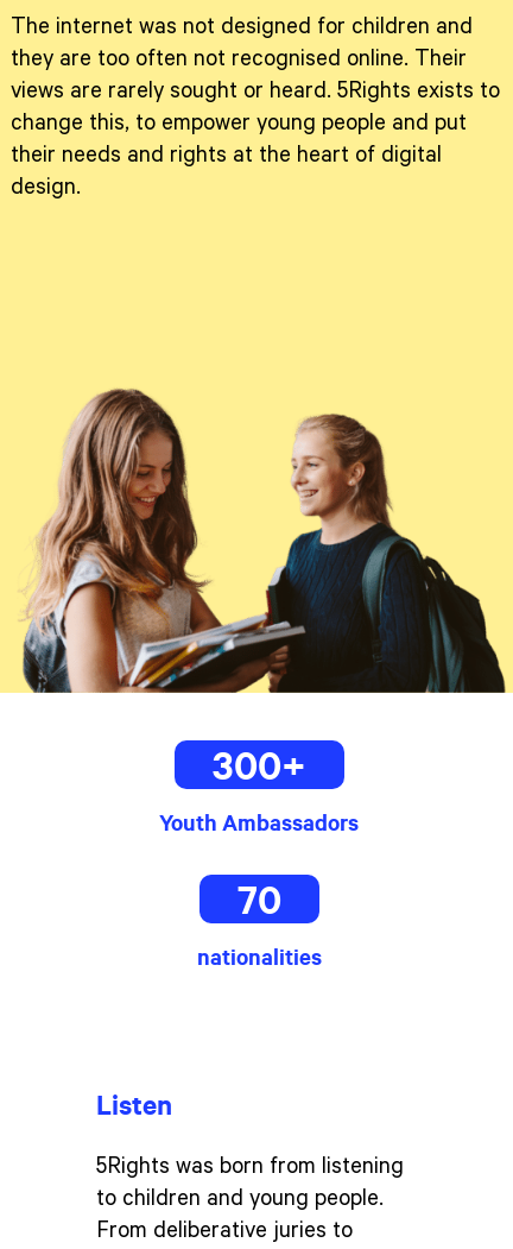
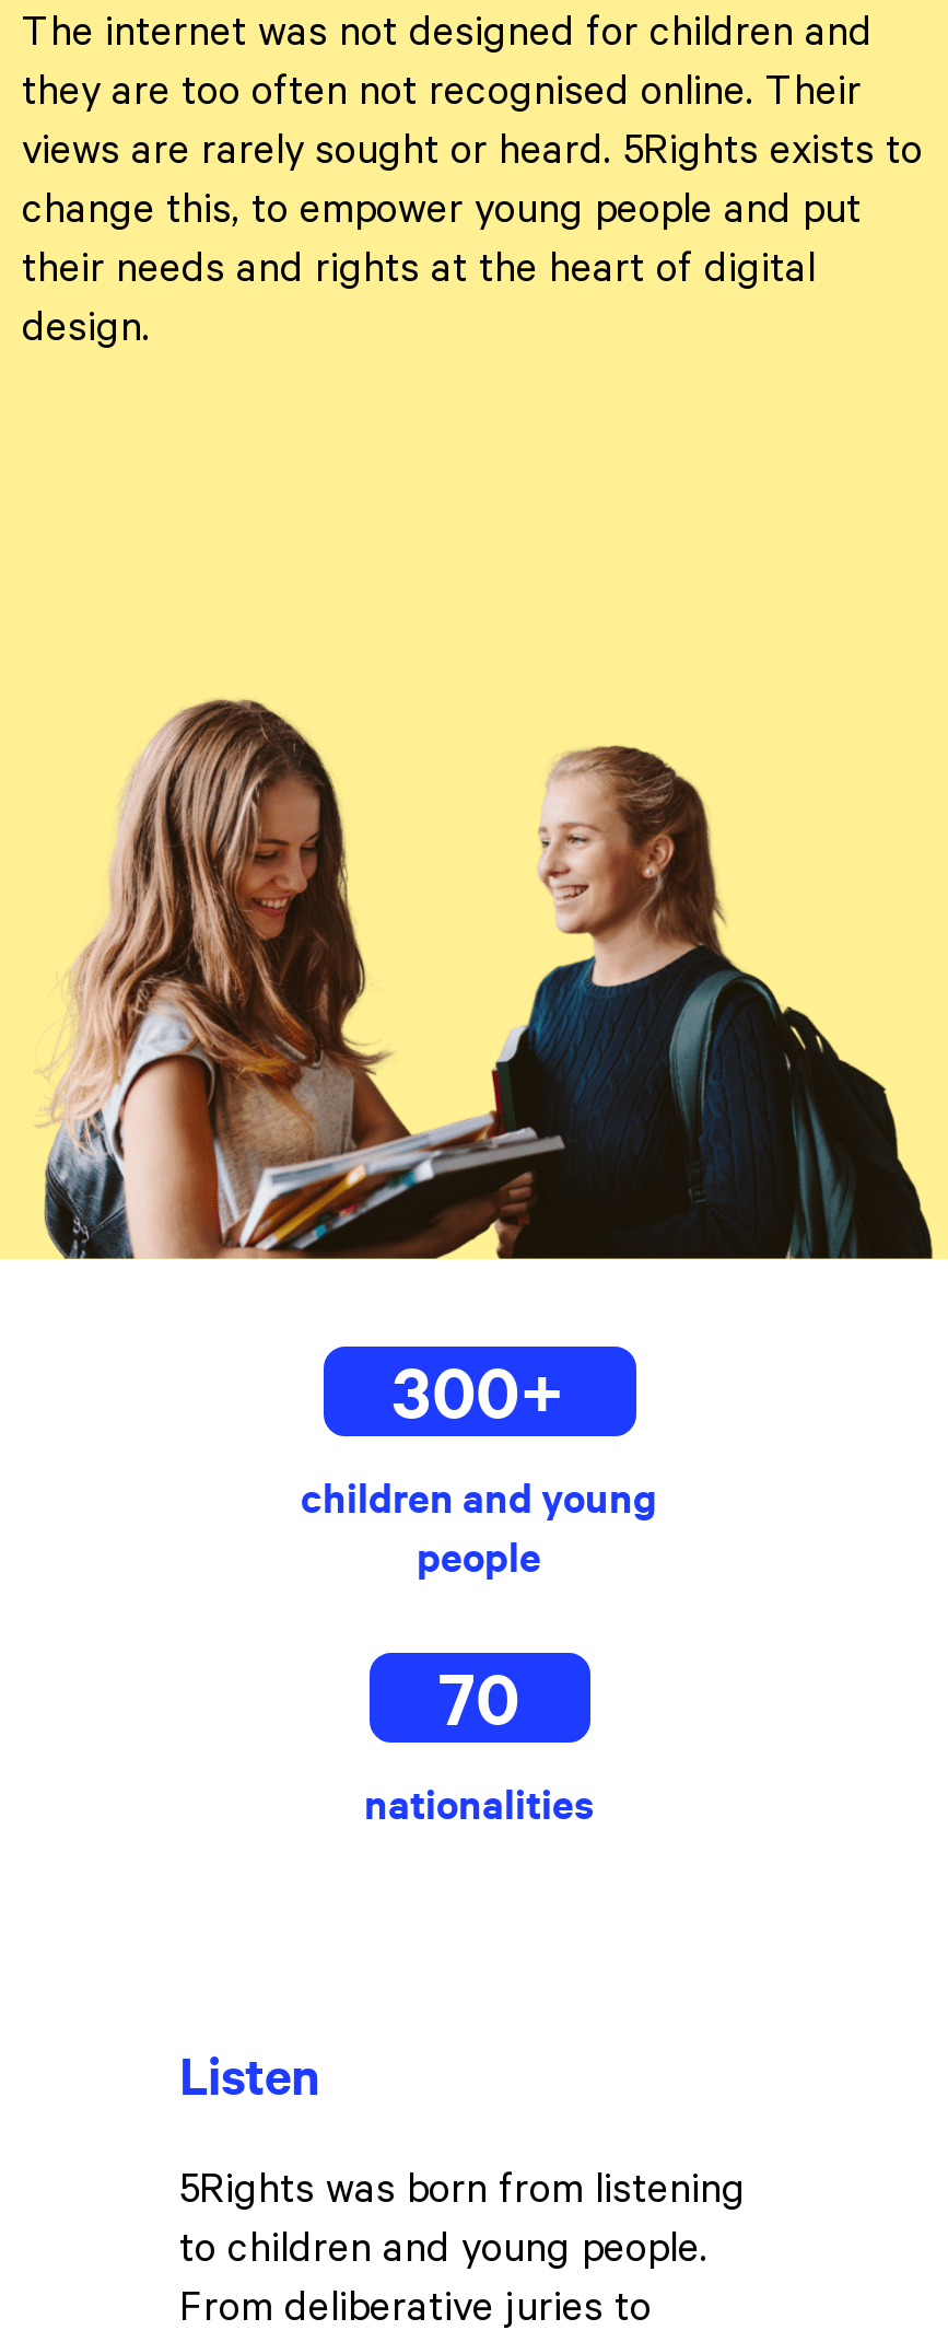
- Youth Ambassadors
+ children and young
+ people
